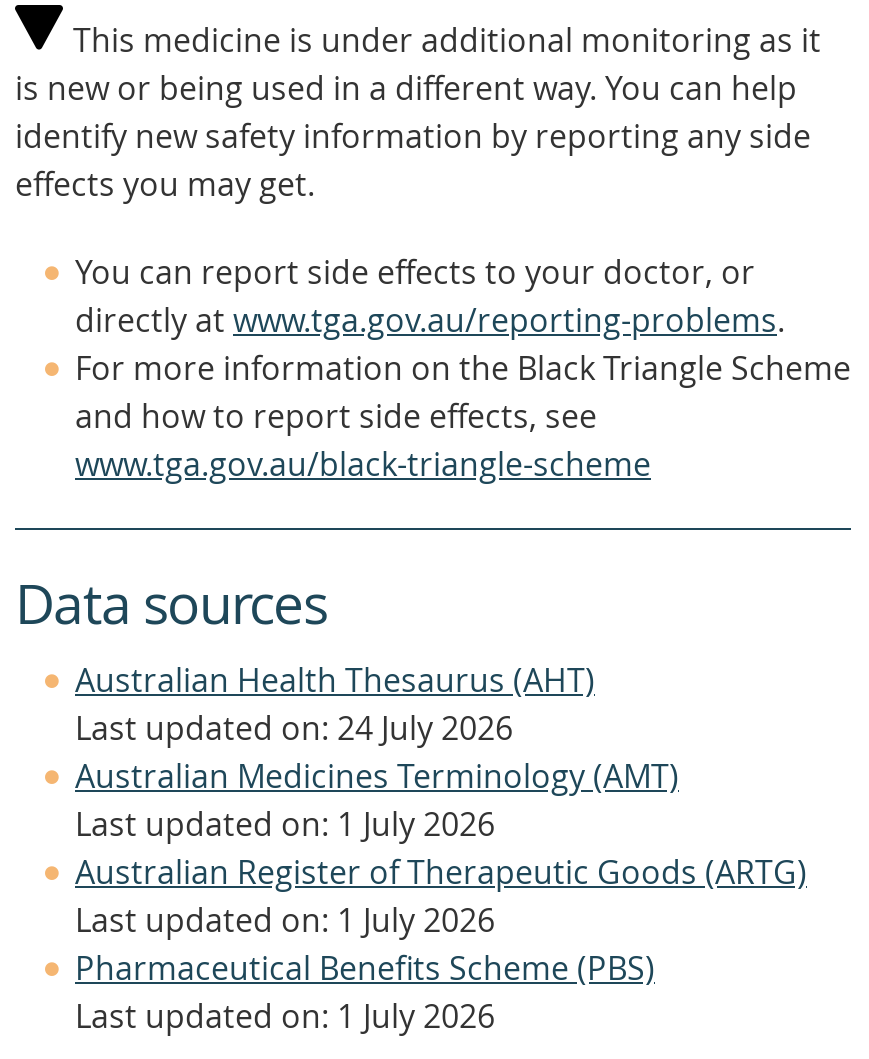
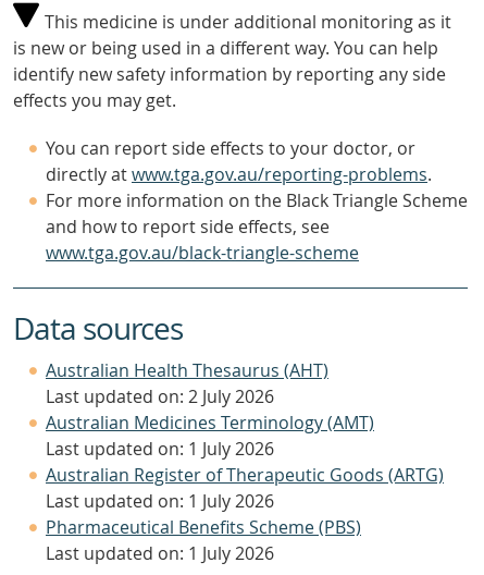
- Last updated on: 24 July 2026
+ Last updated on: 2 July 2026
